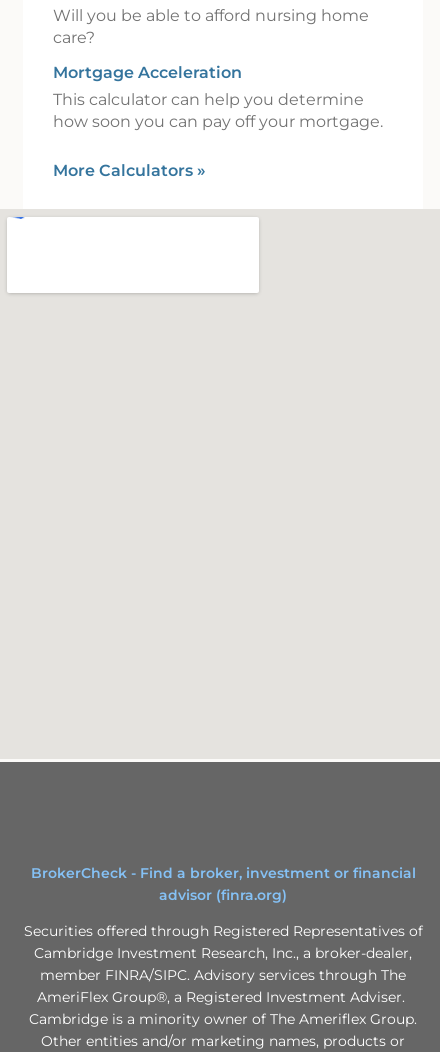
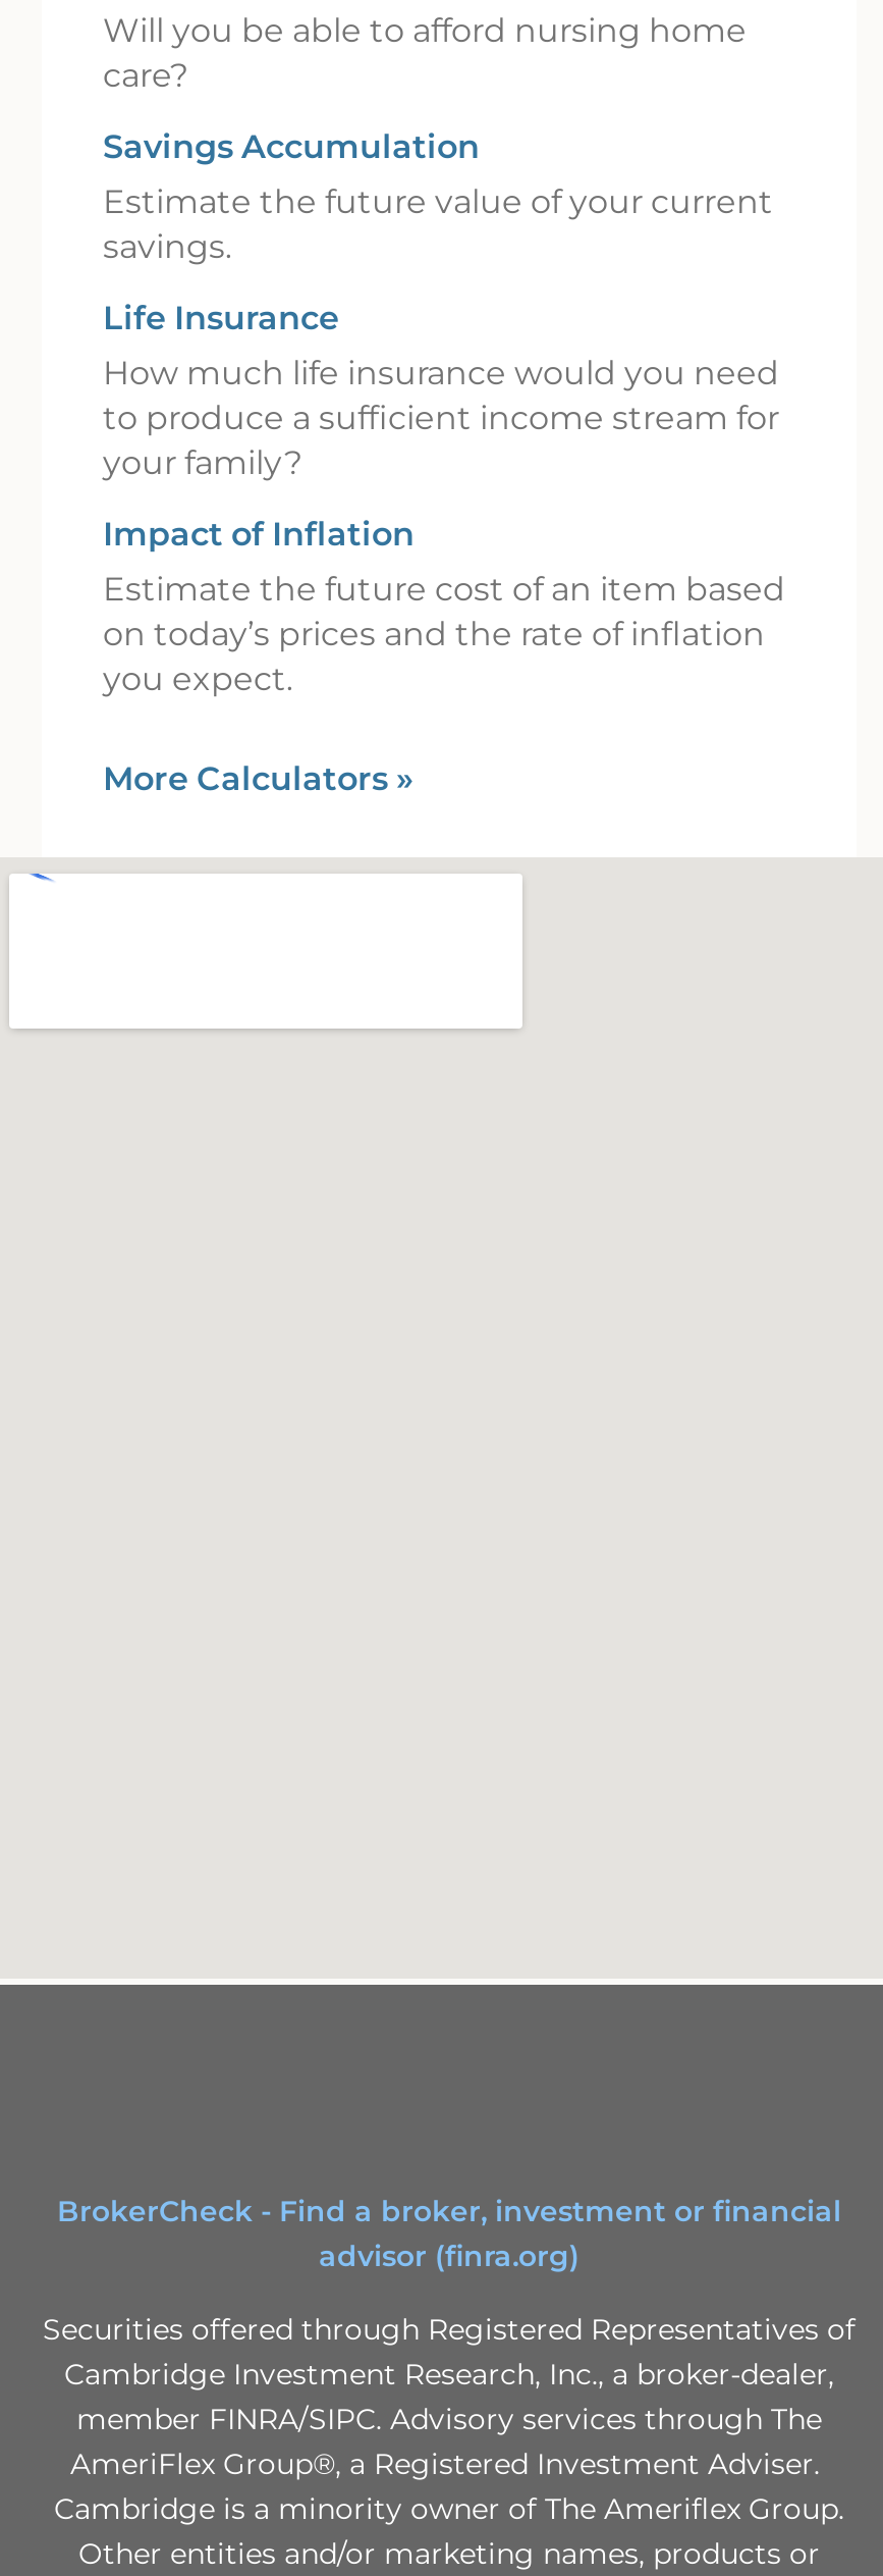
- Mortgage Acceleration
- This calculator can help you determine
- how soon you can pay off your mortgage.
+ Savings Accumulation
+ Estimate the future value of your current
+ savings.
+ Life Insurance
+ How much life insurance would you need
+ to produce a sufficient income stream for
+ your family?
+ Impact of Inflation
+ Estimate the future cost of an item based
+ on today’s prices and the rate of inflation
+ you expect.
